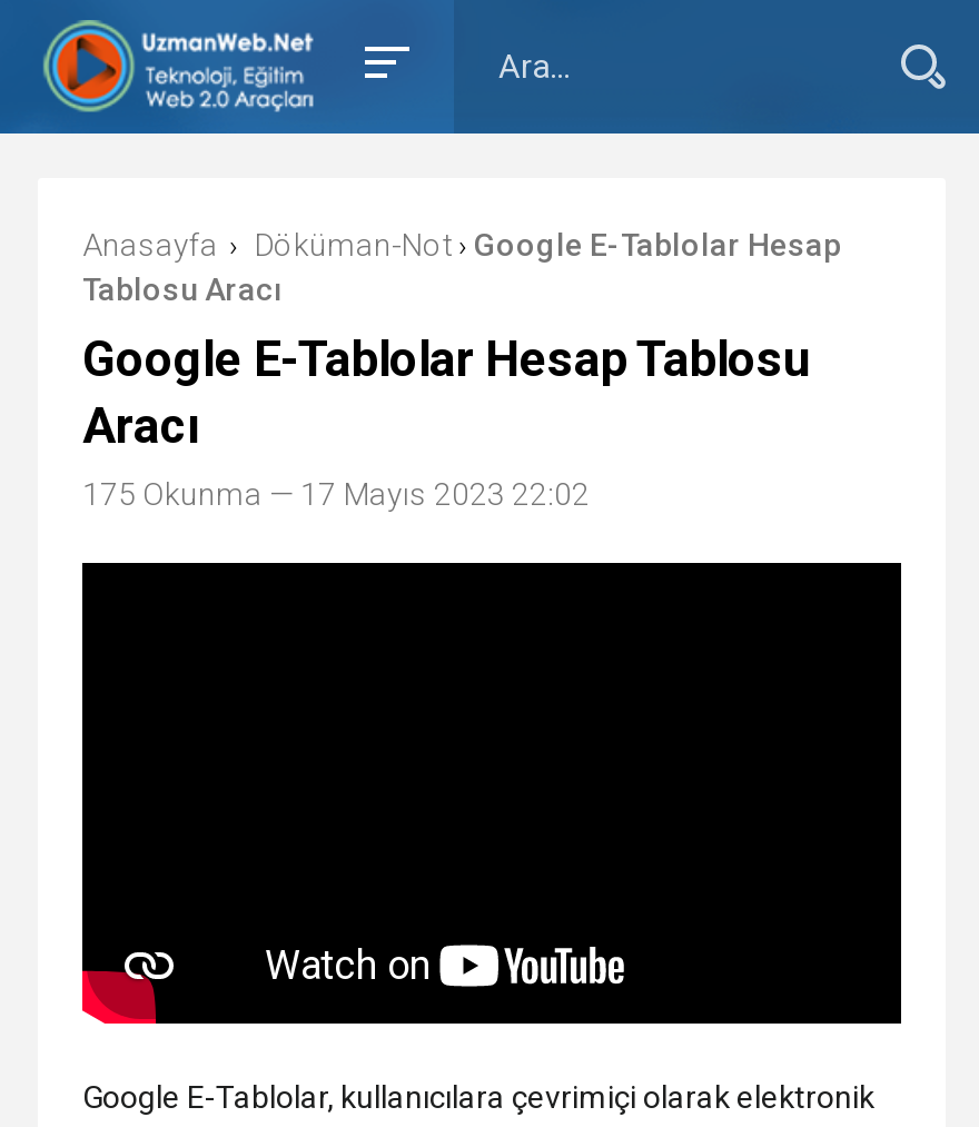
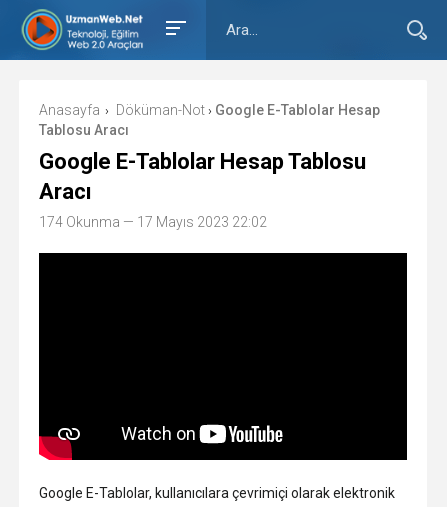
- 175 Okunma — 17 Mayıs 2023 22:02
+ 174 Okunma — 17 Mayıs 2023 22:02
